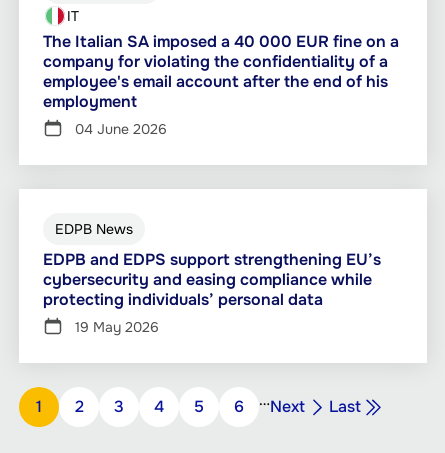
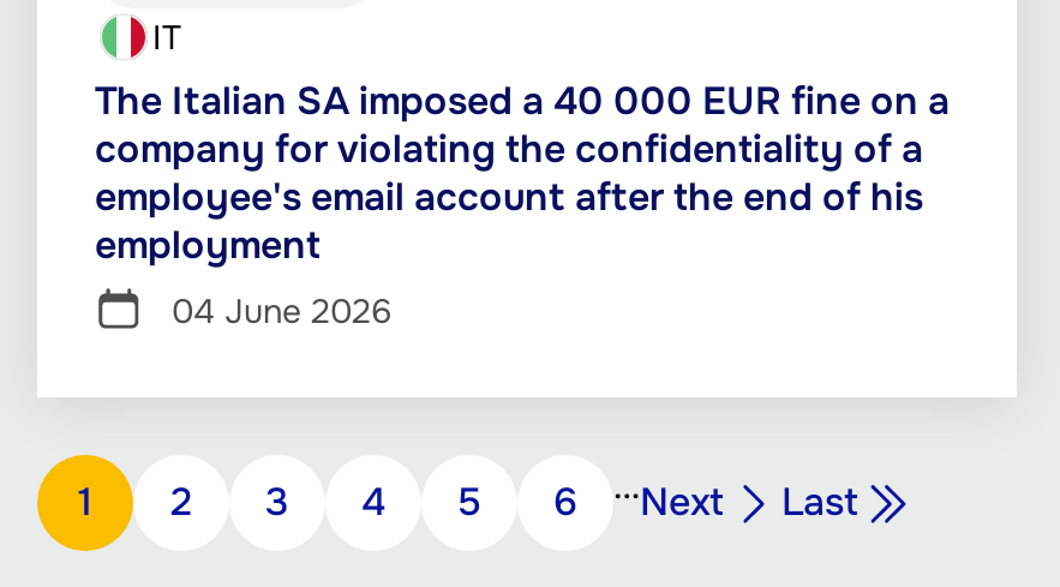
- EDPB News
- EDPB and EDPS support strengthening EU’s
- cybersecurity and easing compliance while
- protecting individuals’ personal data
- 19 May 2026
